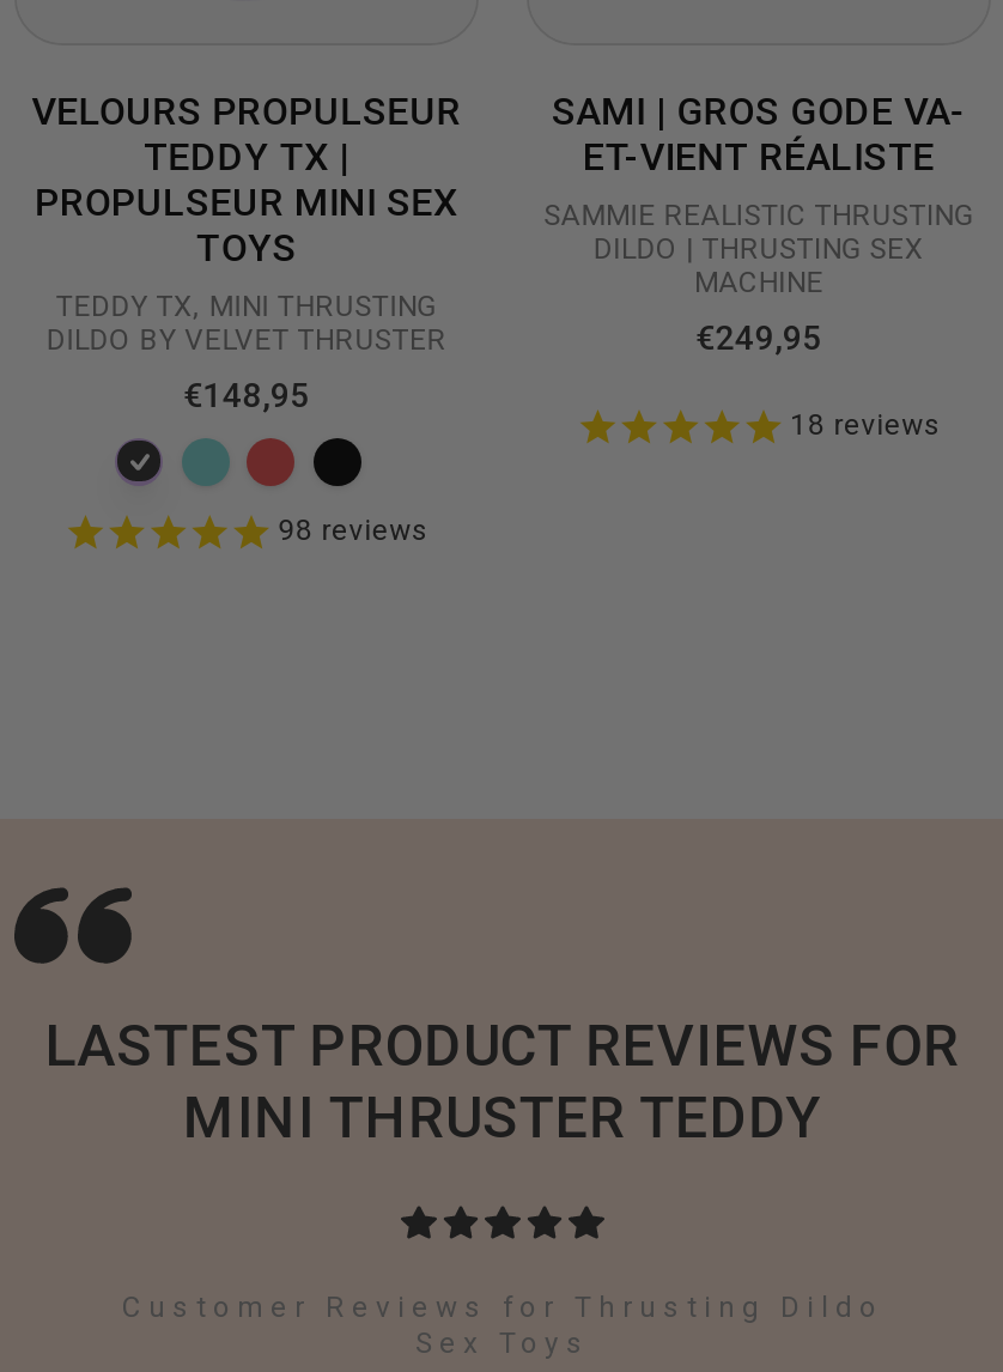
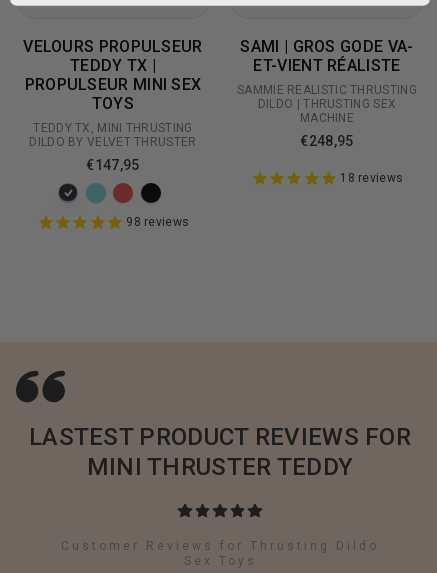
- €249,95
+ €248,95

- €148,95
+ €147,95
